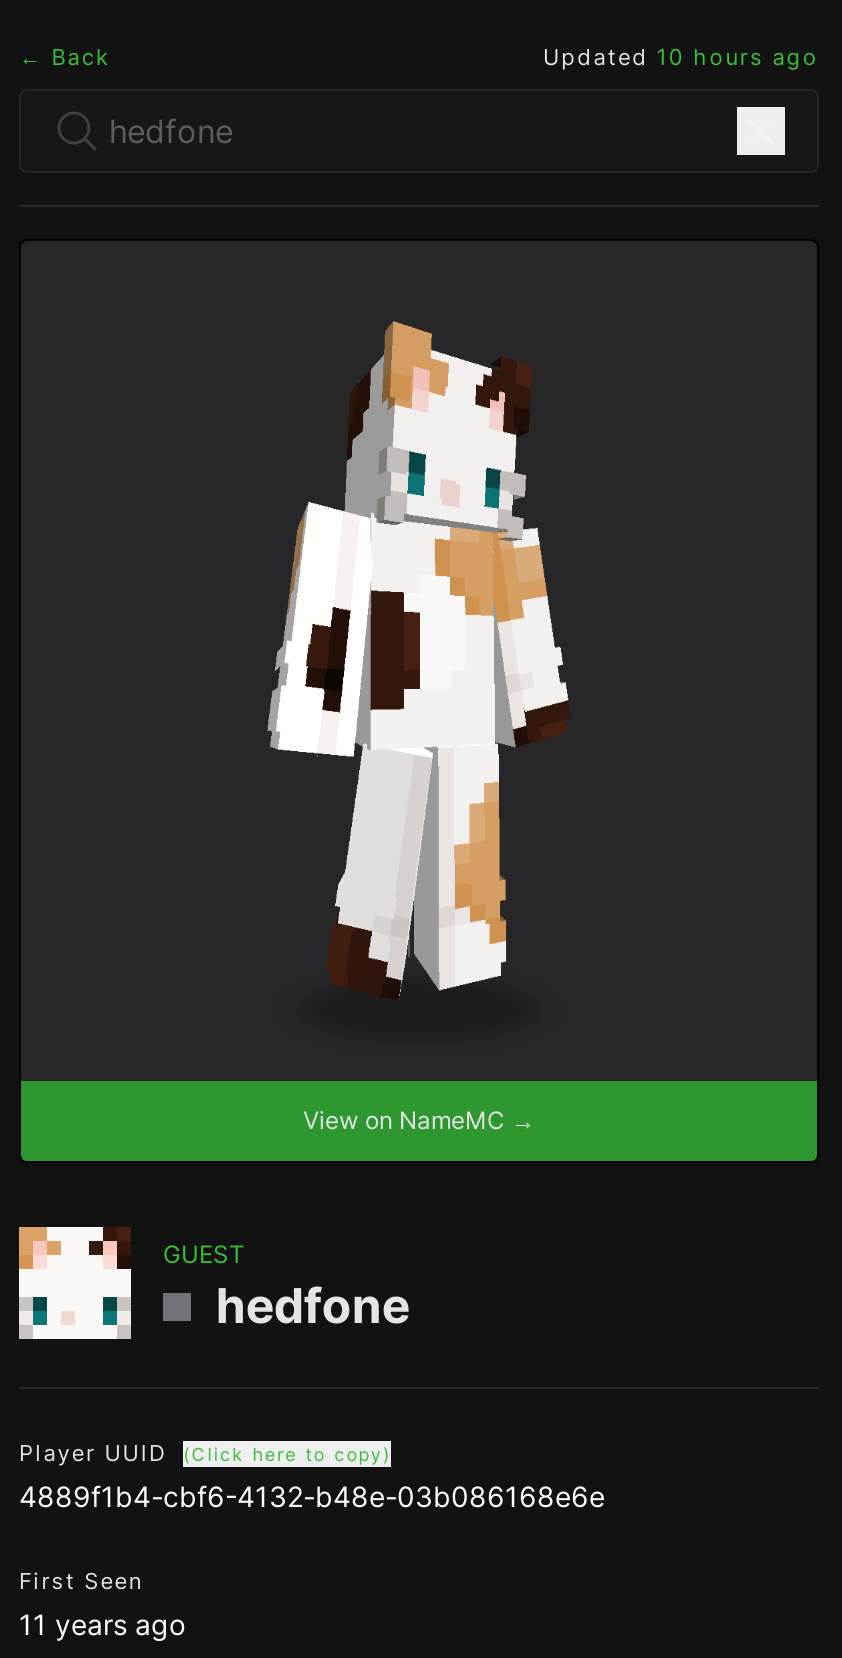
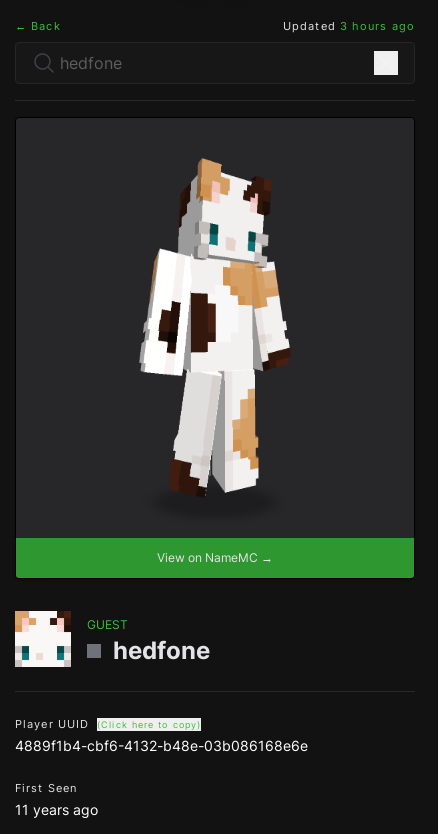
- Updated 10 hours ago
+ Updated 3 hours ago
